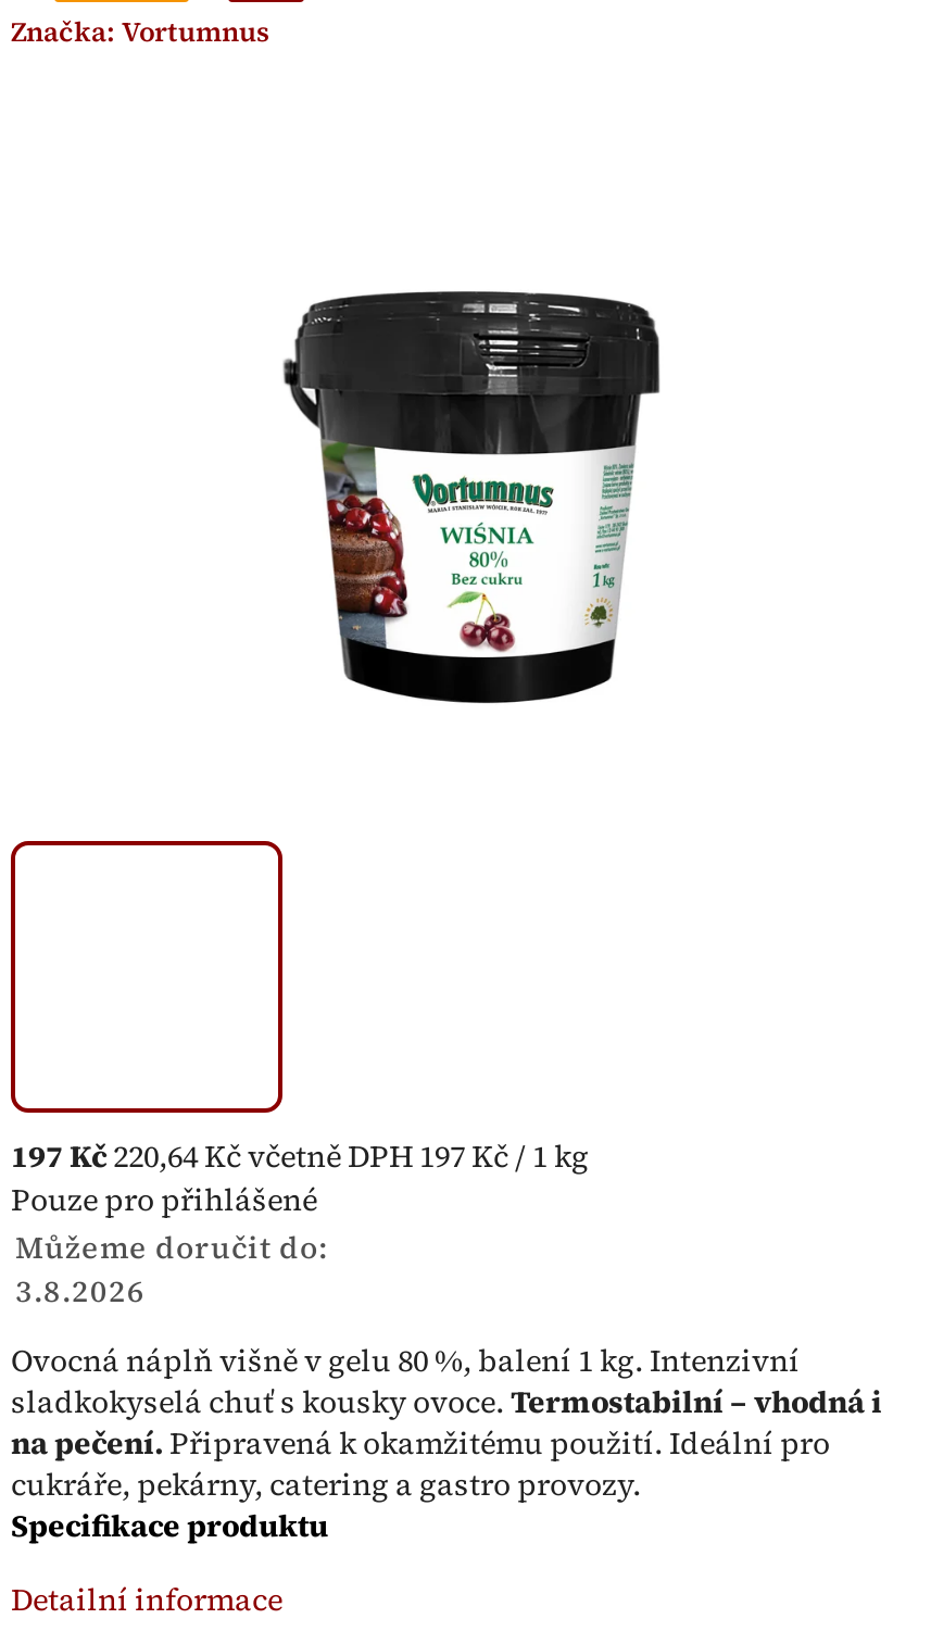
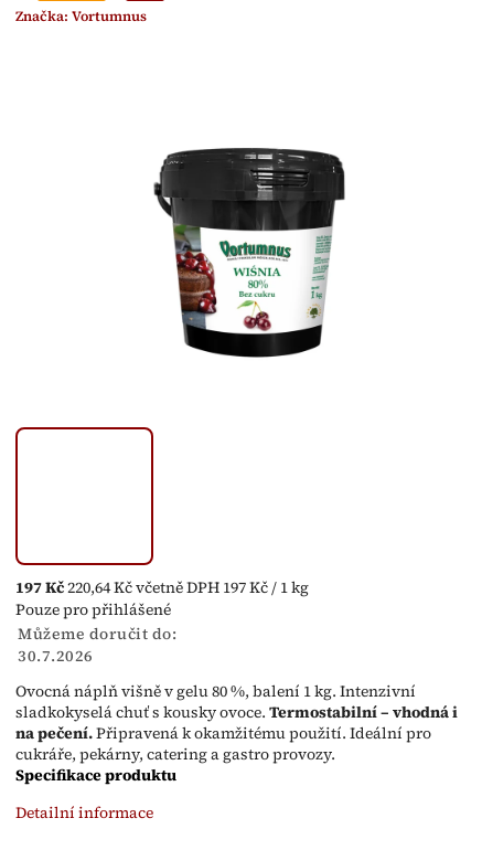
- 3.8.2026
+ 30.7.2026
